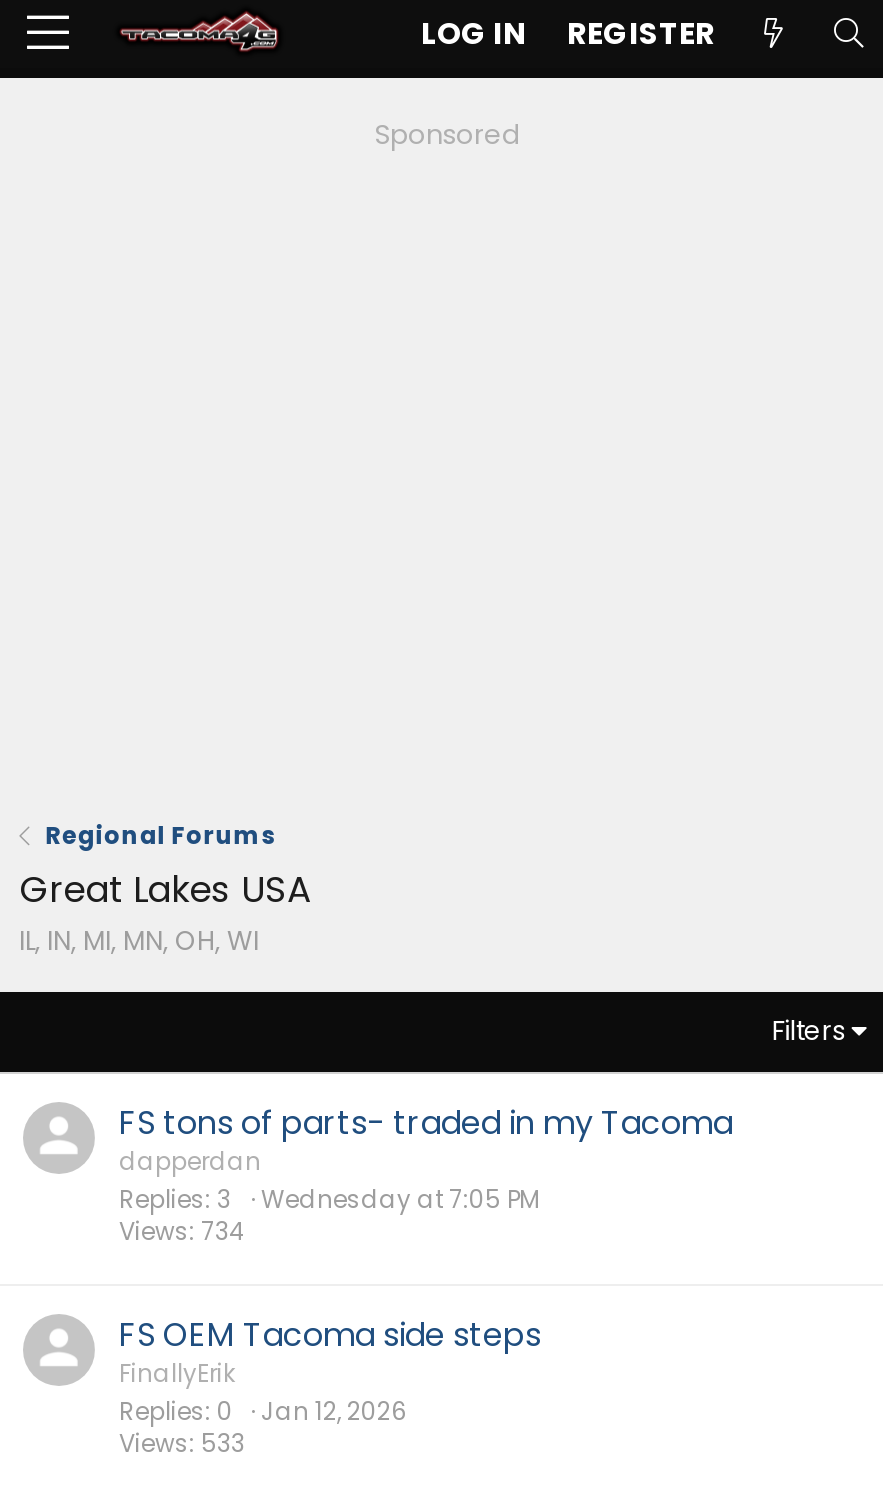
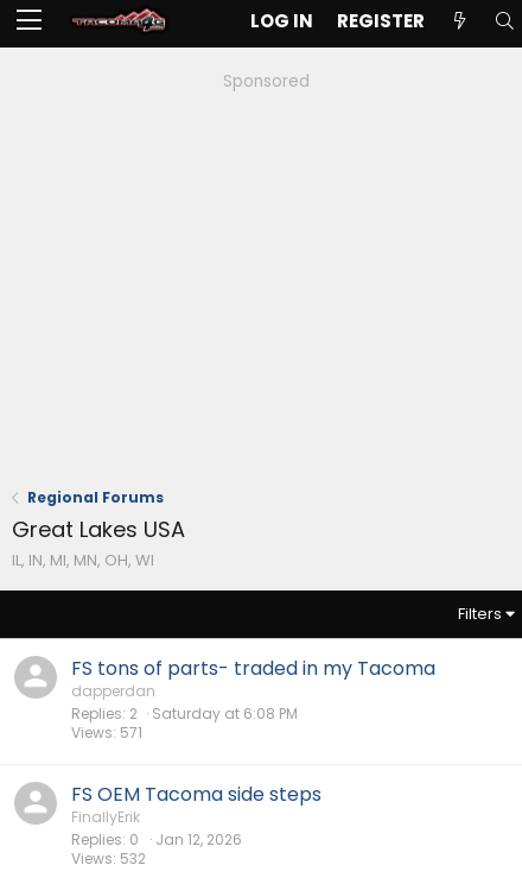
- Replies 3
+ Replies 2

- Wednesday at 7:05 PM
+ Saturday at 6:08 PM

- Views 734
+ Views 571

- Views 533
+ Views 532
